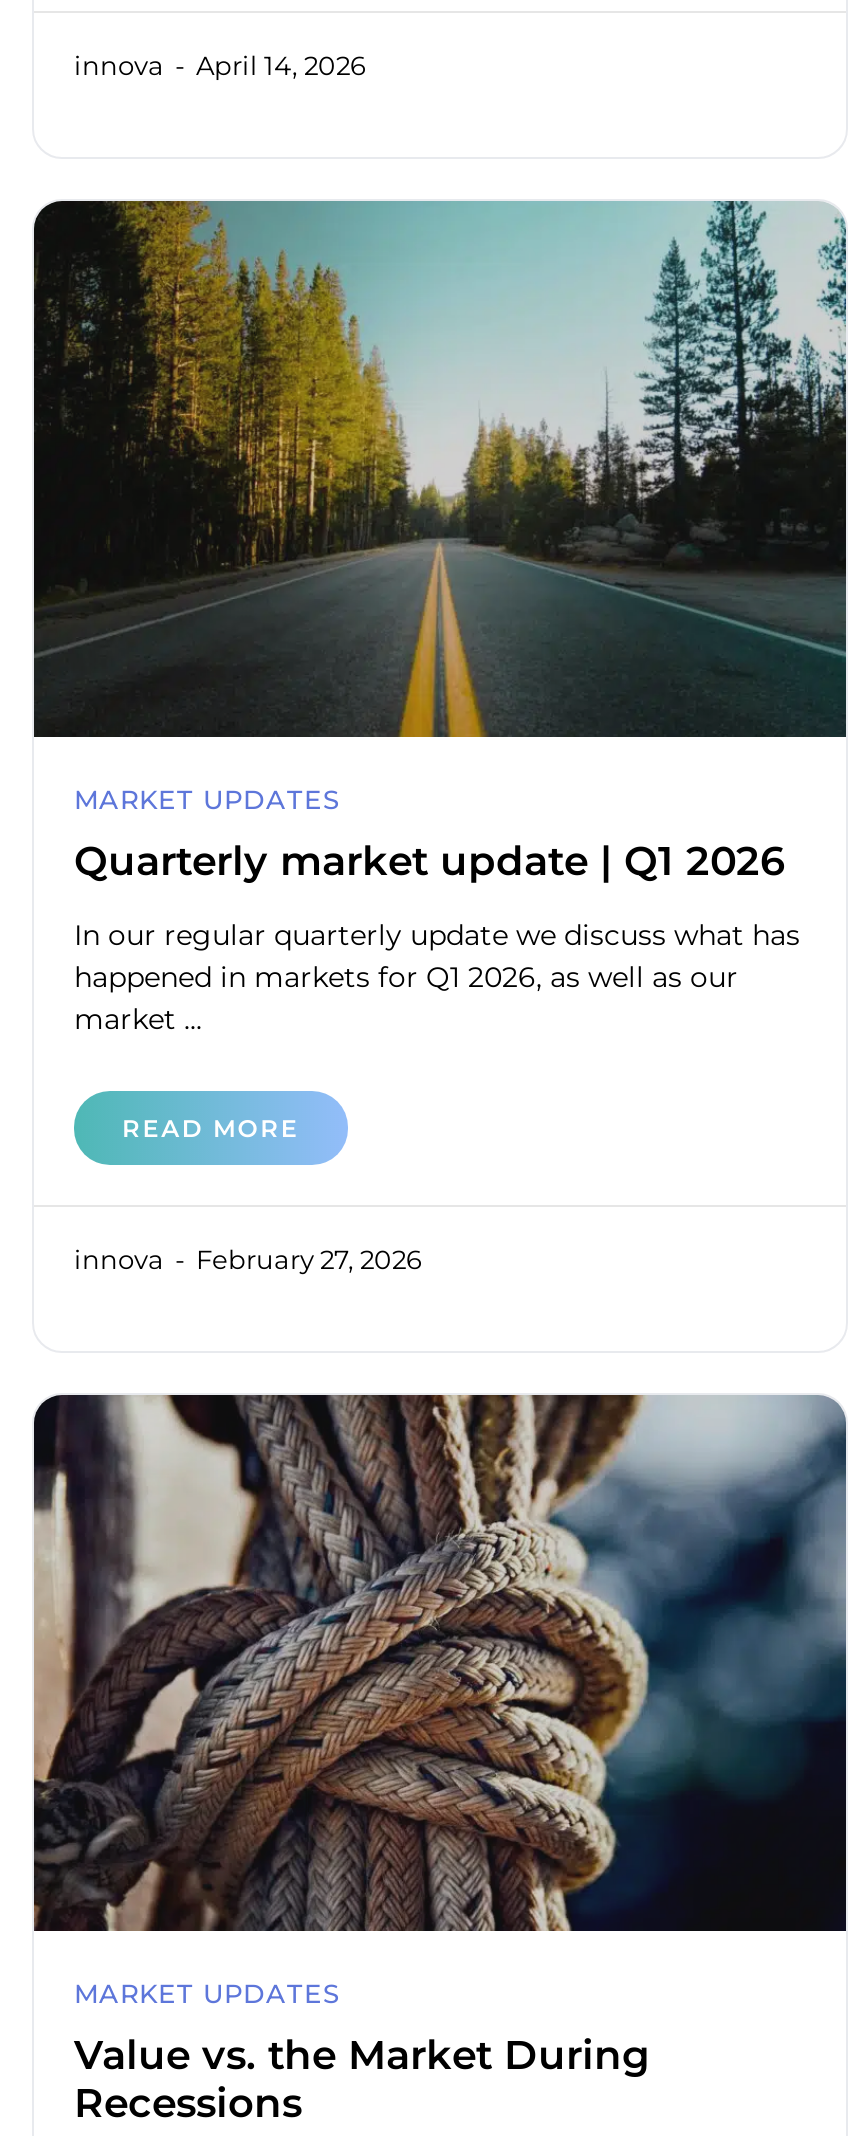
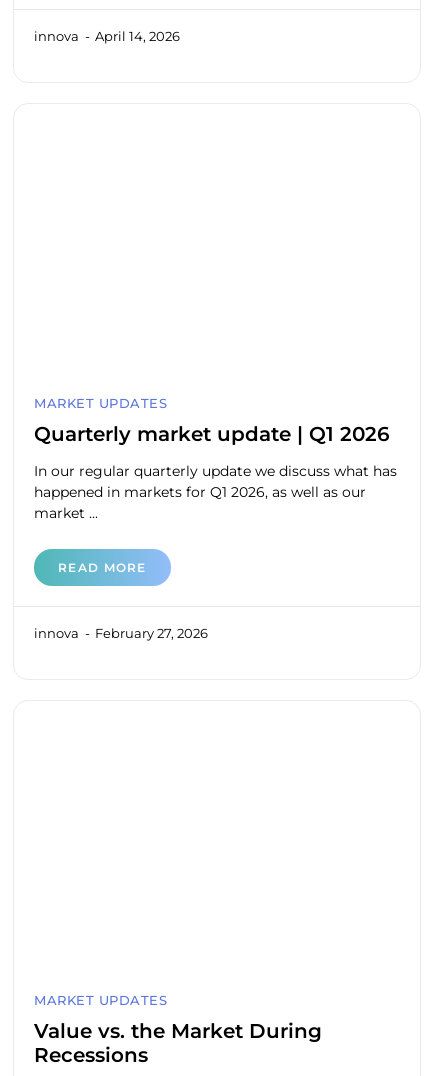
- [image]

- [image]
